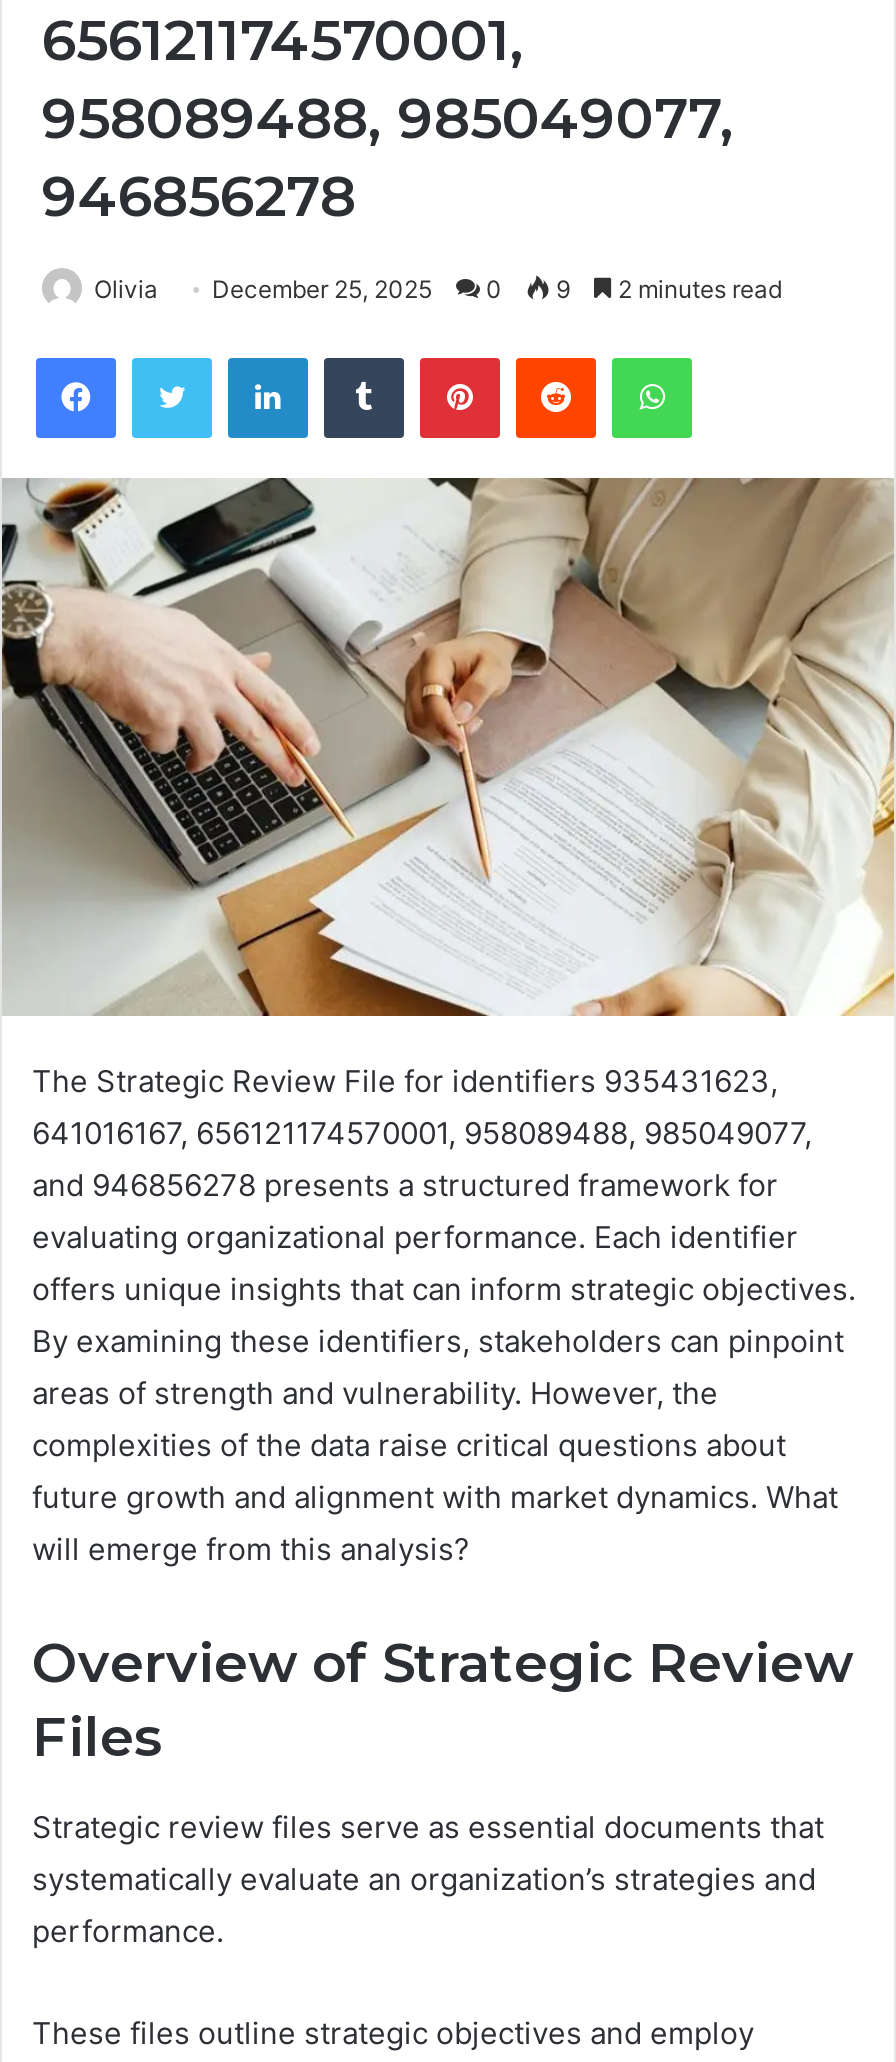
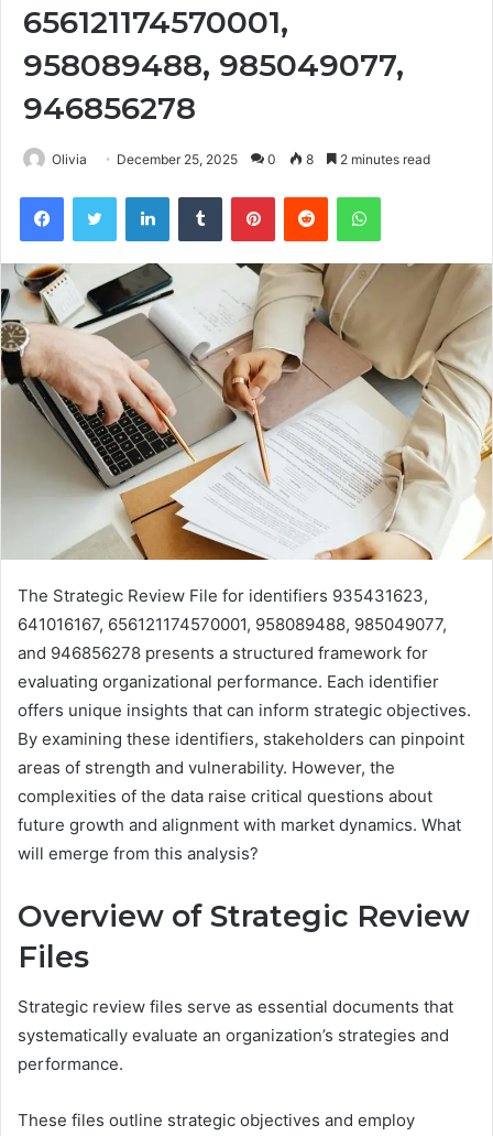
- Olivia December 25, 2025 0 9 2 minutes read
+ Olivia December 25, 2025 0 8 2 minutes read
